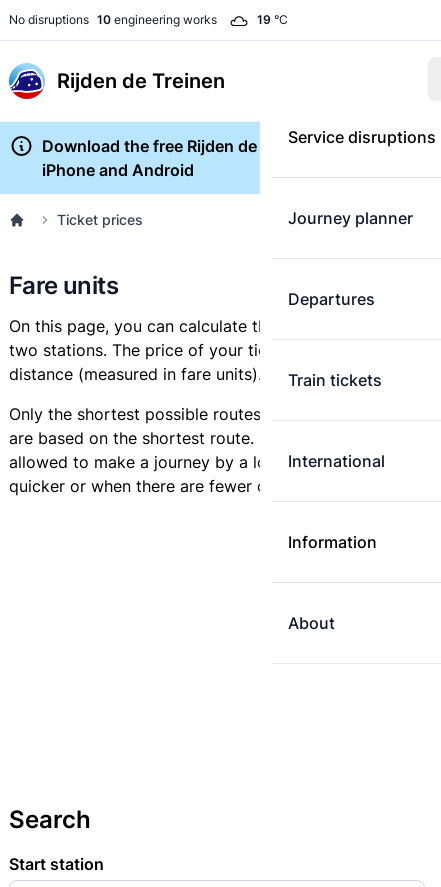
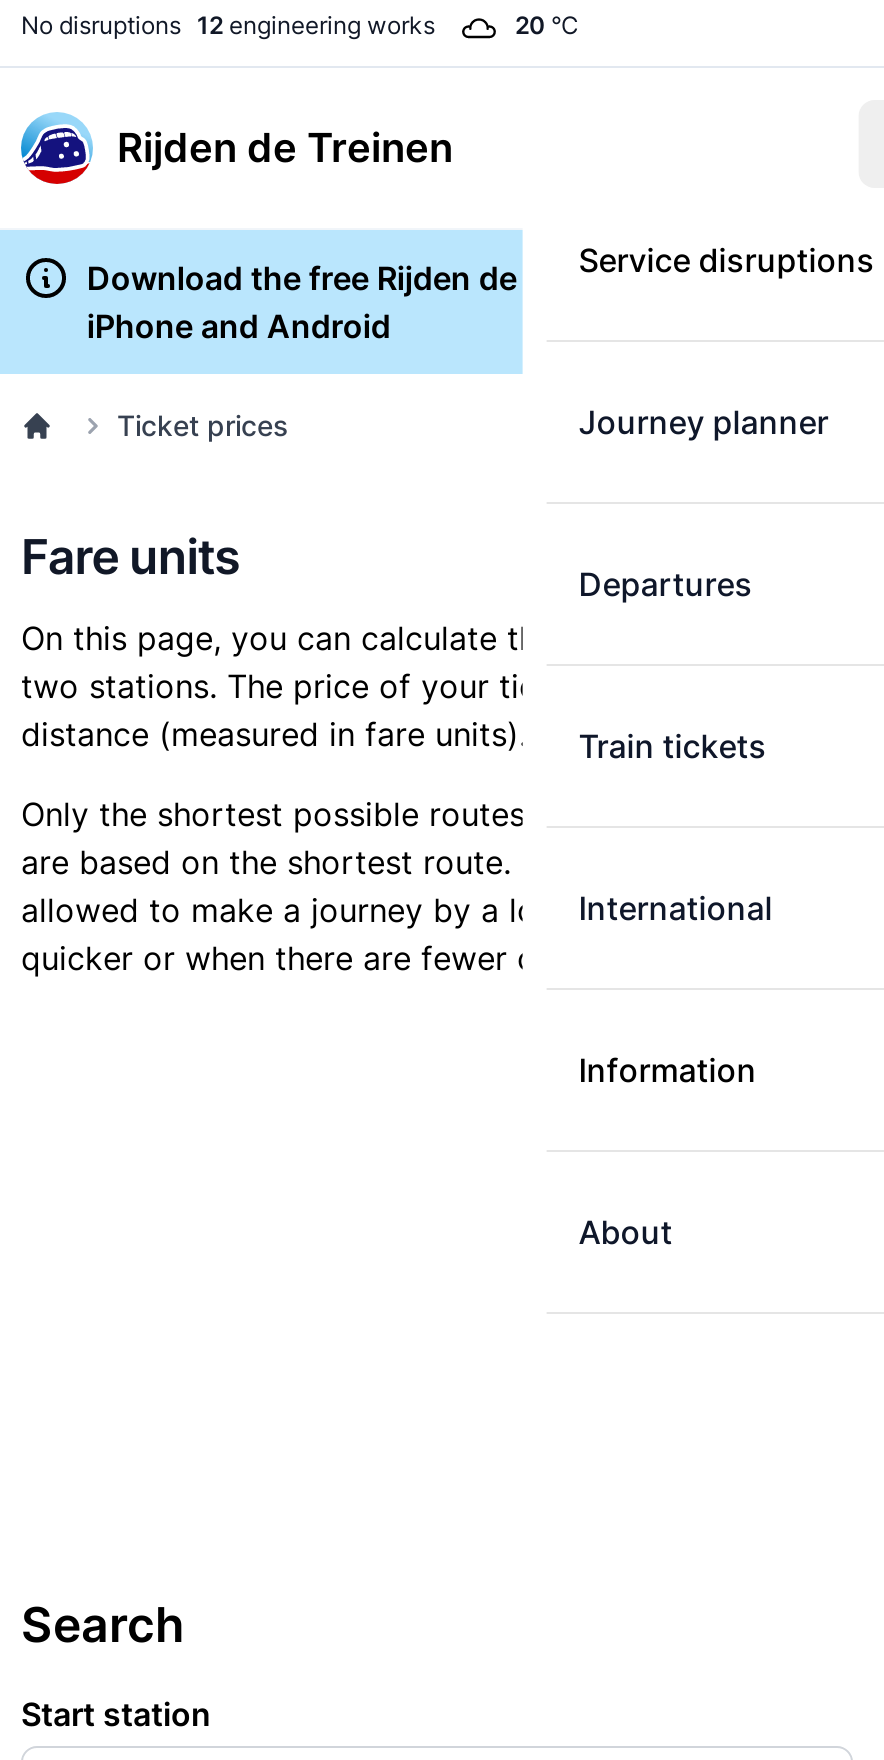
- No disruptions 10 engineering works
+ No disruptions 12 engineering works

- 19 °C
+ 20 °C
